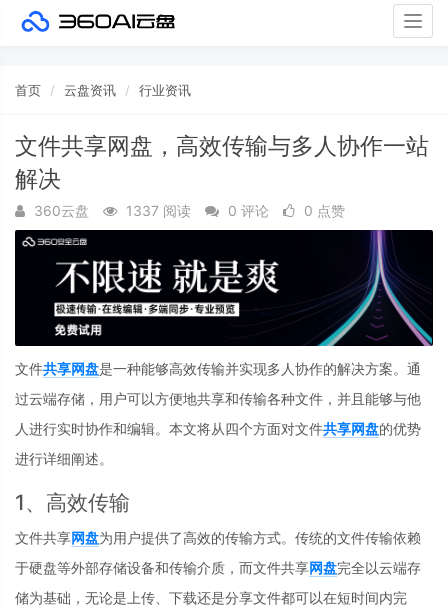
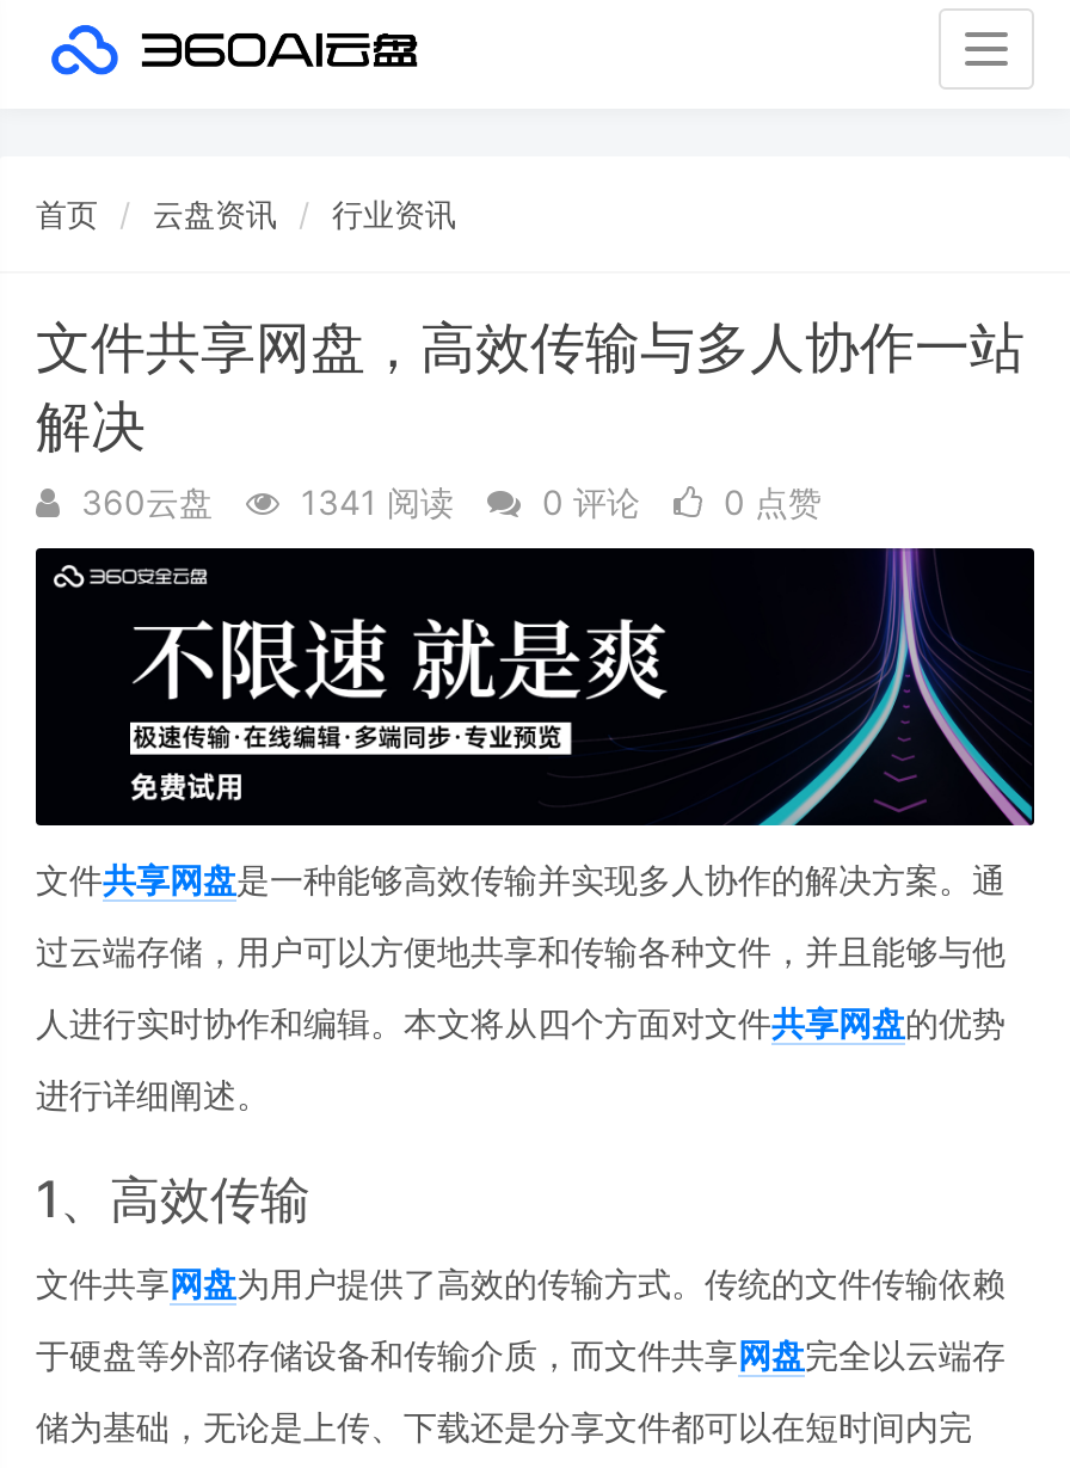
- 360云盘 1337 阅读 0 评论 0 点赞
+ 360云盘 1341 阅读 0 评论 0 点赞
